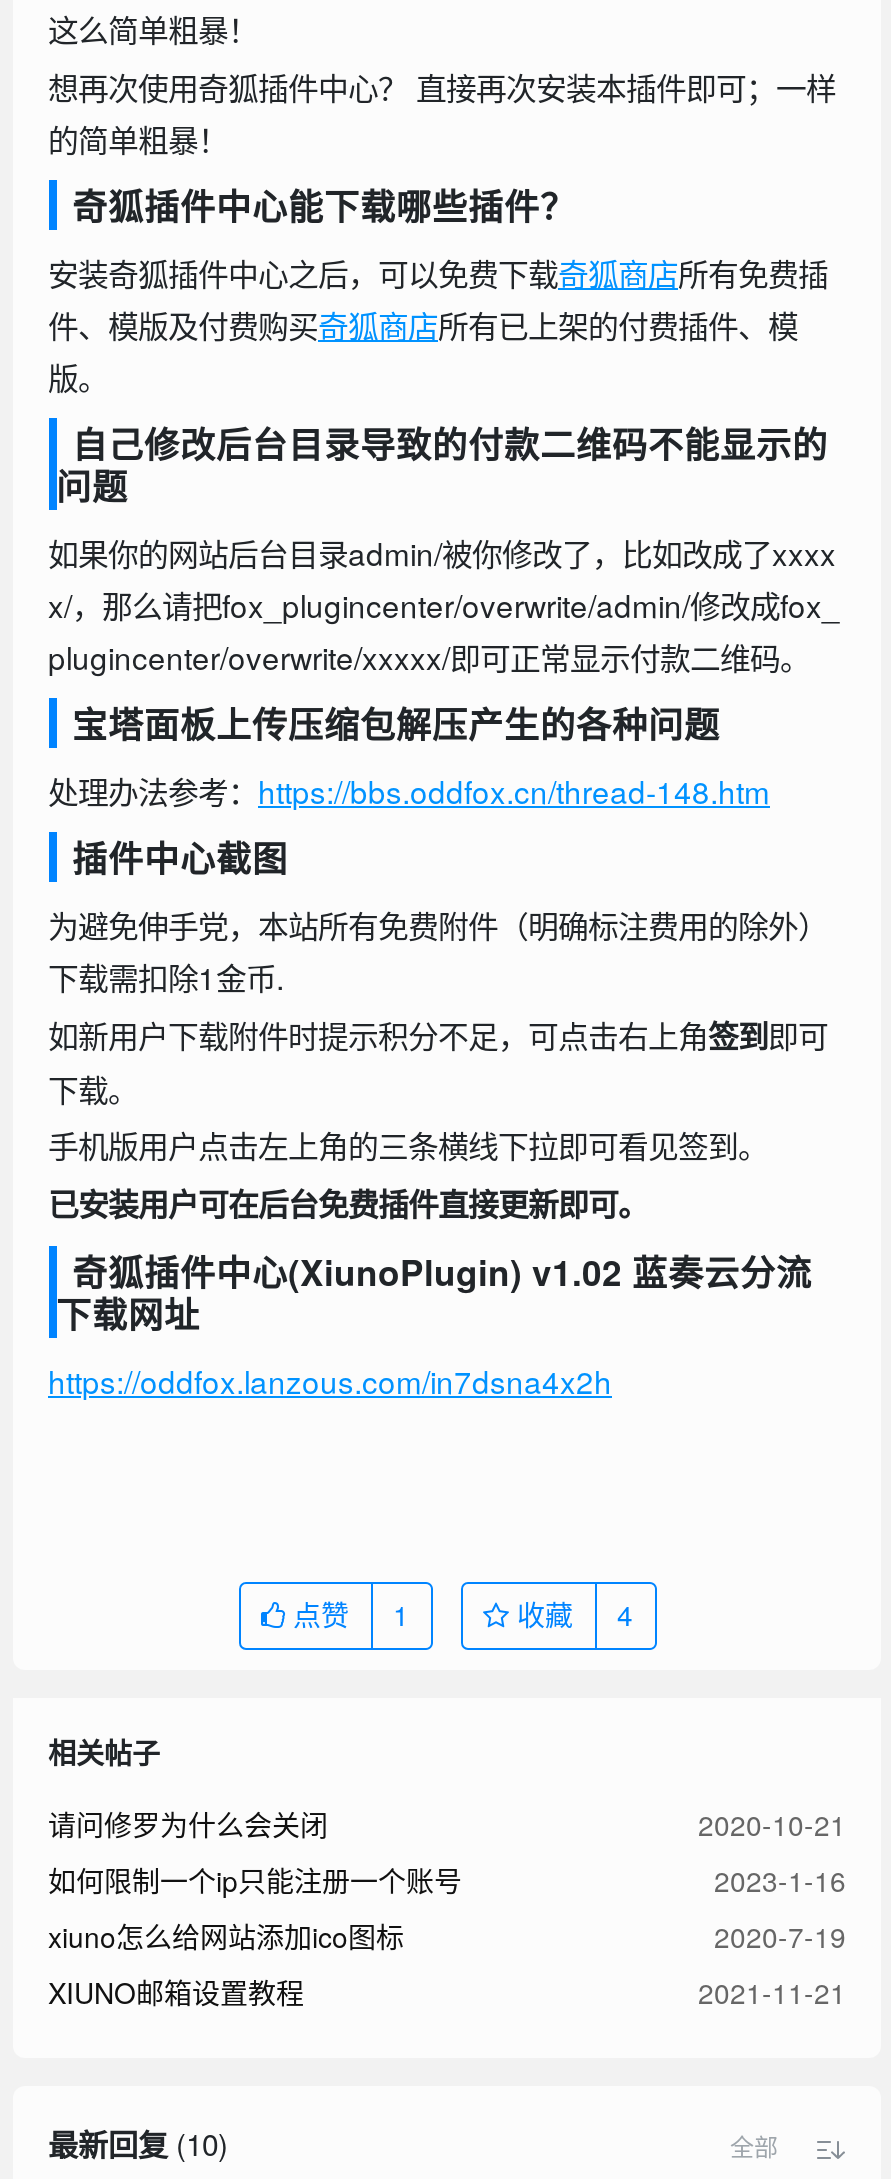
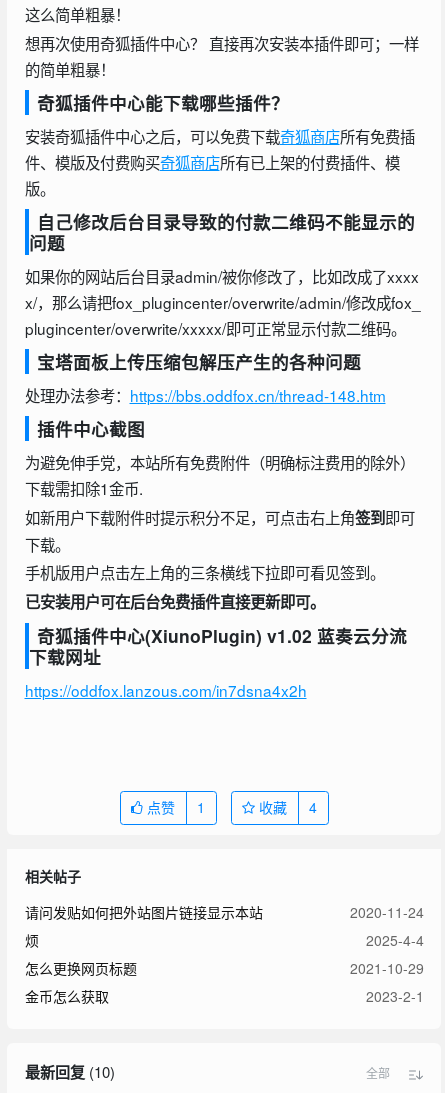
- 请问修罗为什么会关闭
- 2020-10-21
- 如何限制一个ip只能注册一个账号
- 2023-1-16
- xiuno怎么给网站添加ico图标
- 2020-7-19
- XIUNO邮箱设置教程
- 2021-11-21
+ 请问发贴如何把外站图片链接显示本站
+ 2020-11-24
+ 烦
+ 2025-4-4
+ 怎么更换网页标题
+ 2021-10-29
+ 金币怎么获取
+ 2023-2-1
